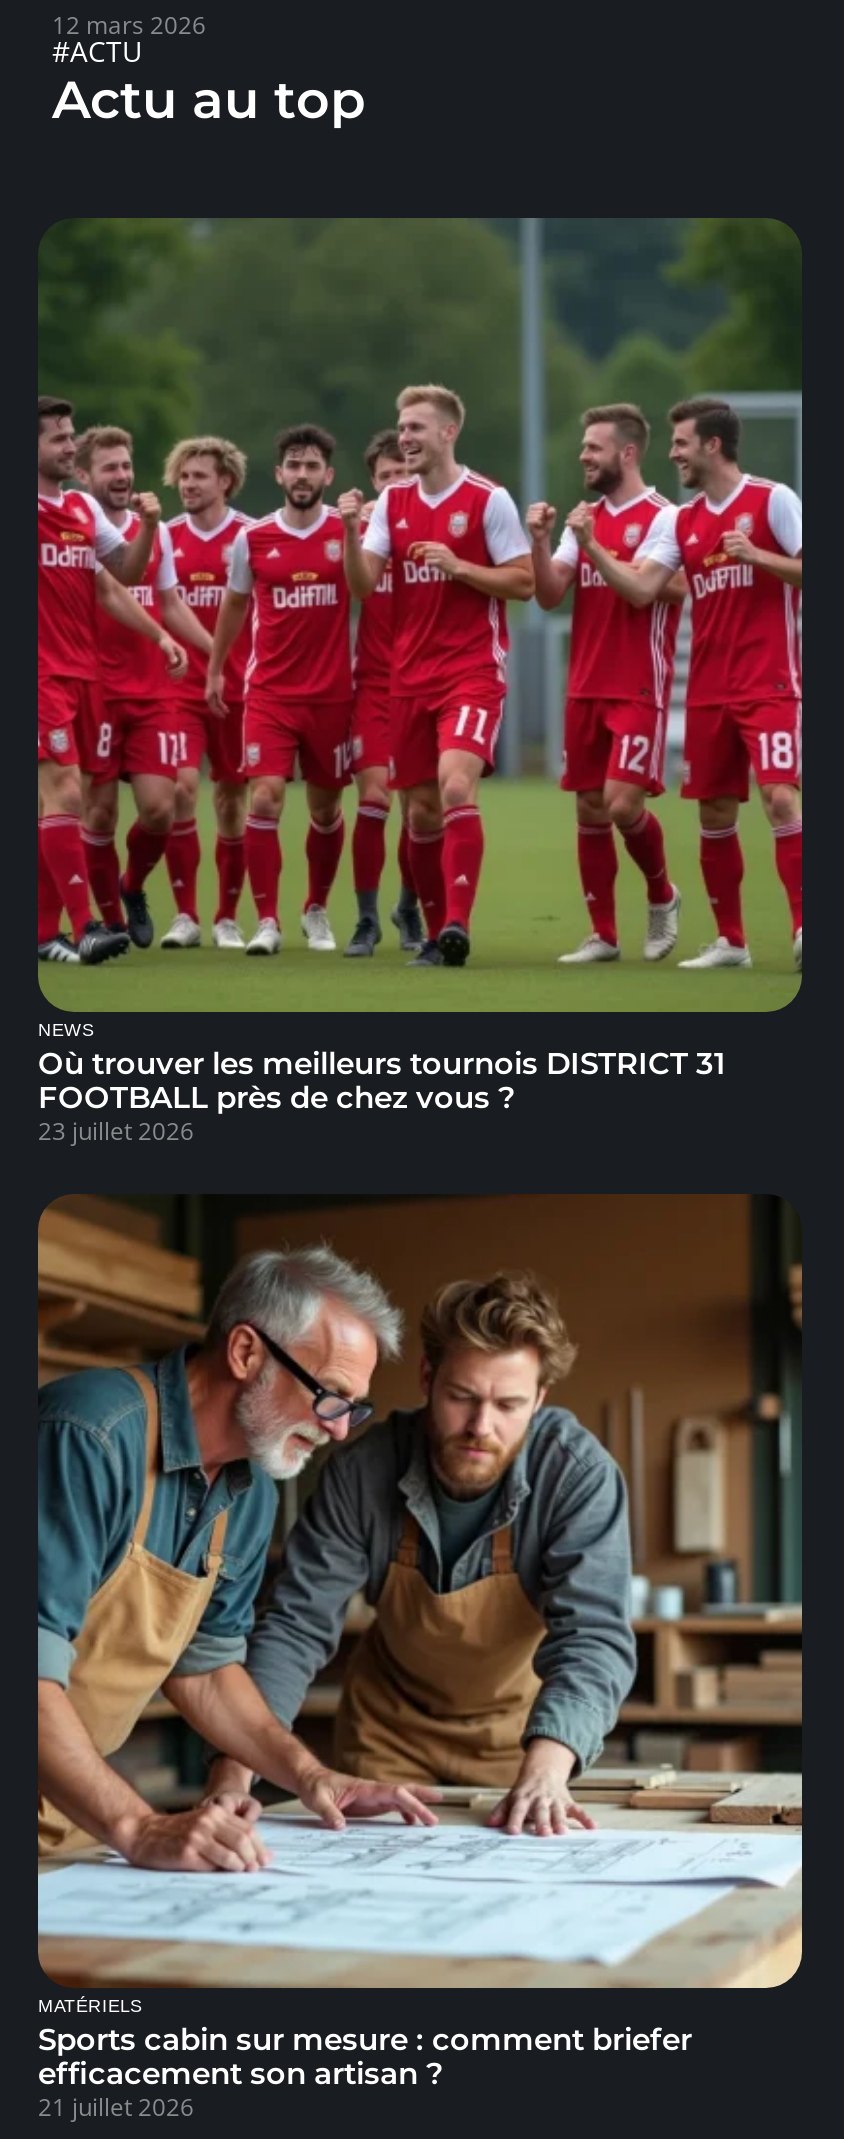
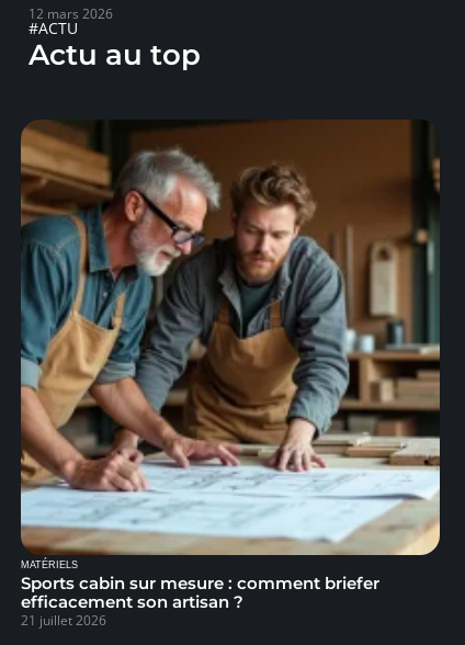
- [image]
- NEWS
- Où trouver les meilleurs tournois DISTRICT 31
- FOOTBALL près de chez vous ?
- 23 juillet 2026
